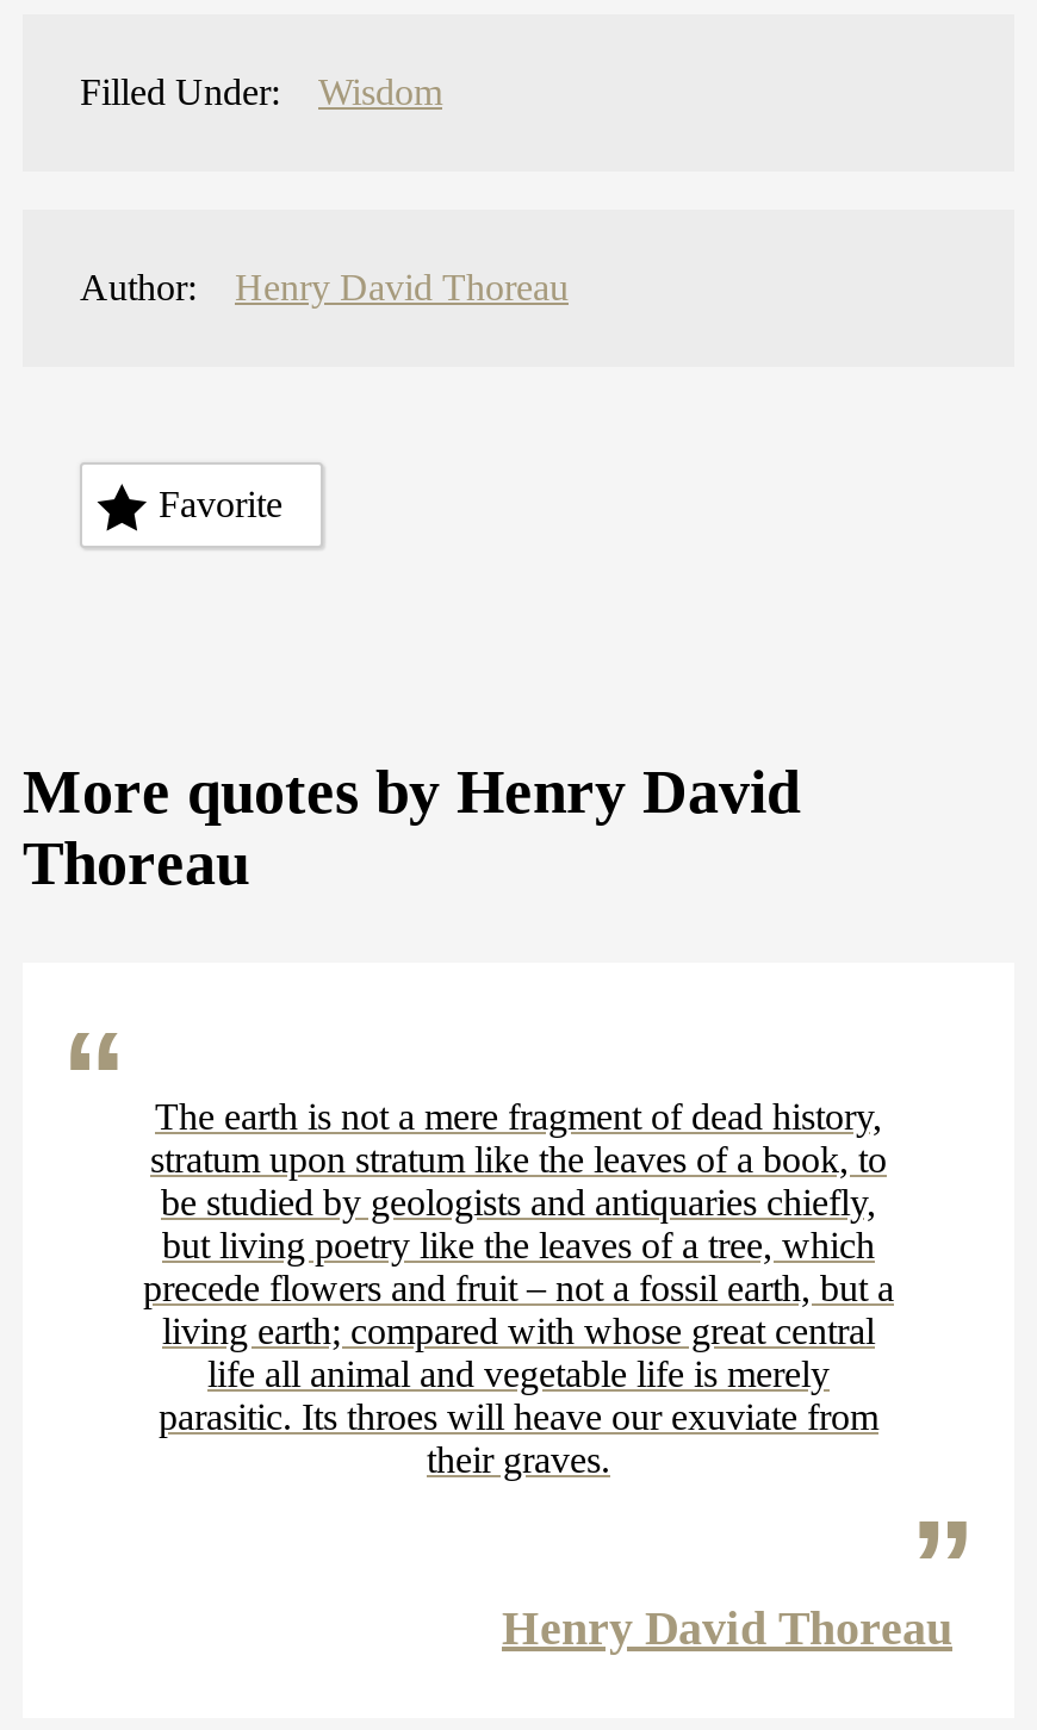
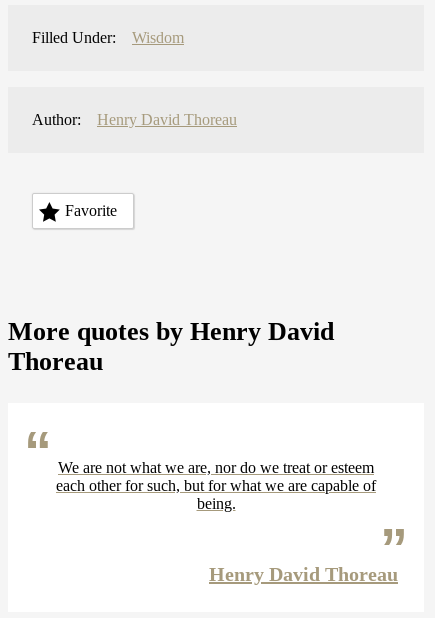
- The earth is not a mere fragment of dead history,
- stratum upon stratum like the leaves of a book, to
- be studied by geologists and antiquaries chiefly,
- but living poetry like the leaves of a tree, which
- precede flowers and fruit – not a fossil earth, but a
- living earth; compared with whose great central
- life all animal and vegetable life is merely
- parasitic. Its throes will heave our exuviate from
- their graves.
+ We are not what we are, nor do we treat or esteem
+ each other for such, but for what we are capable of
+ being.
